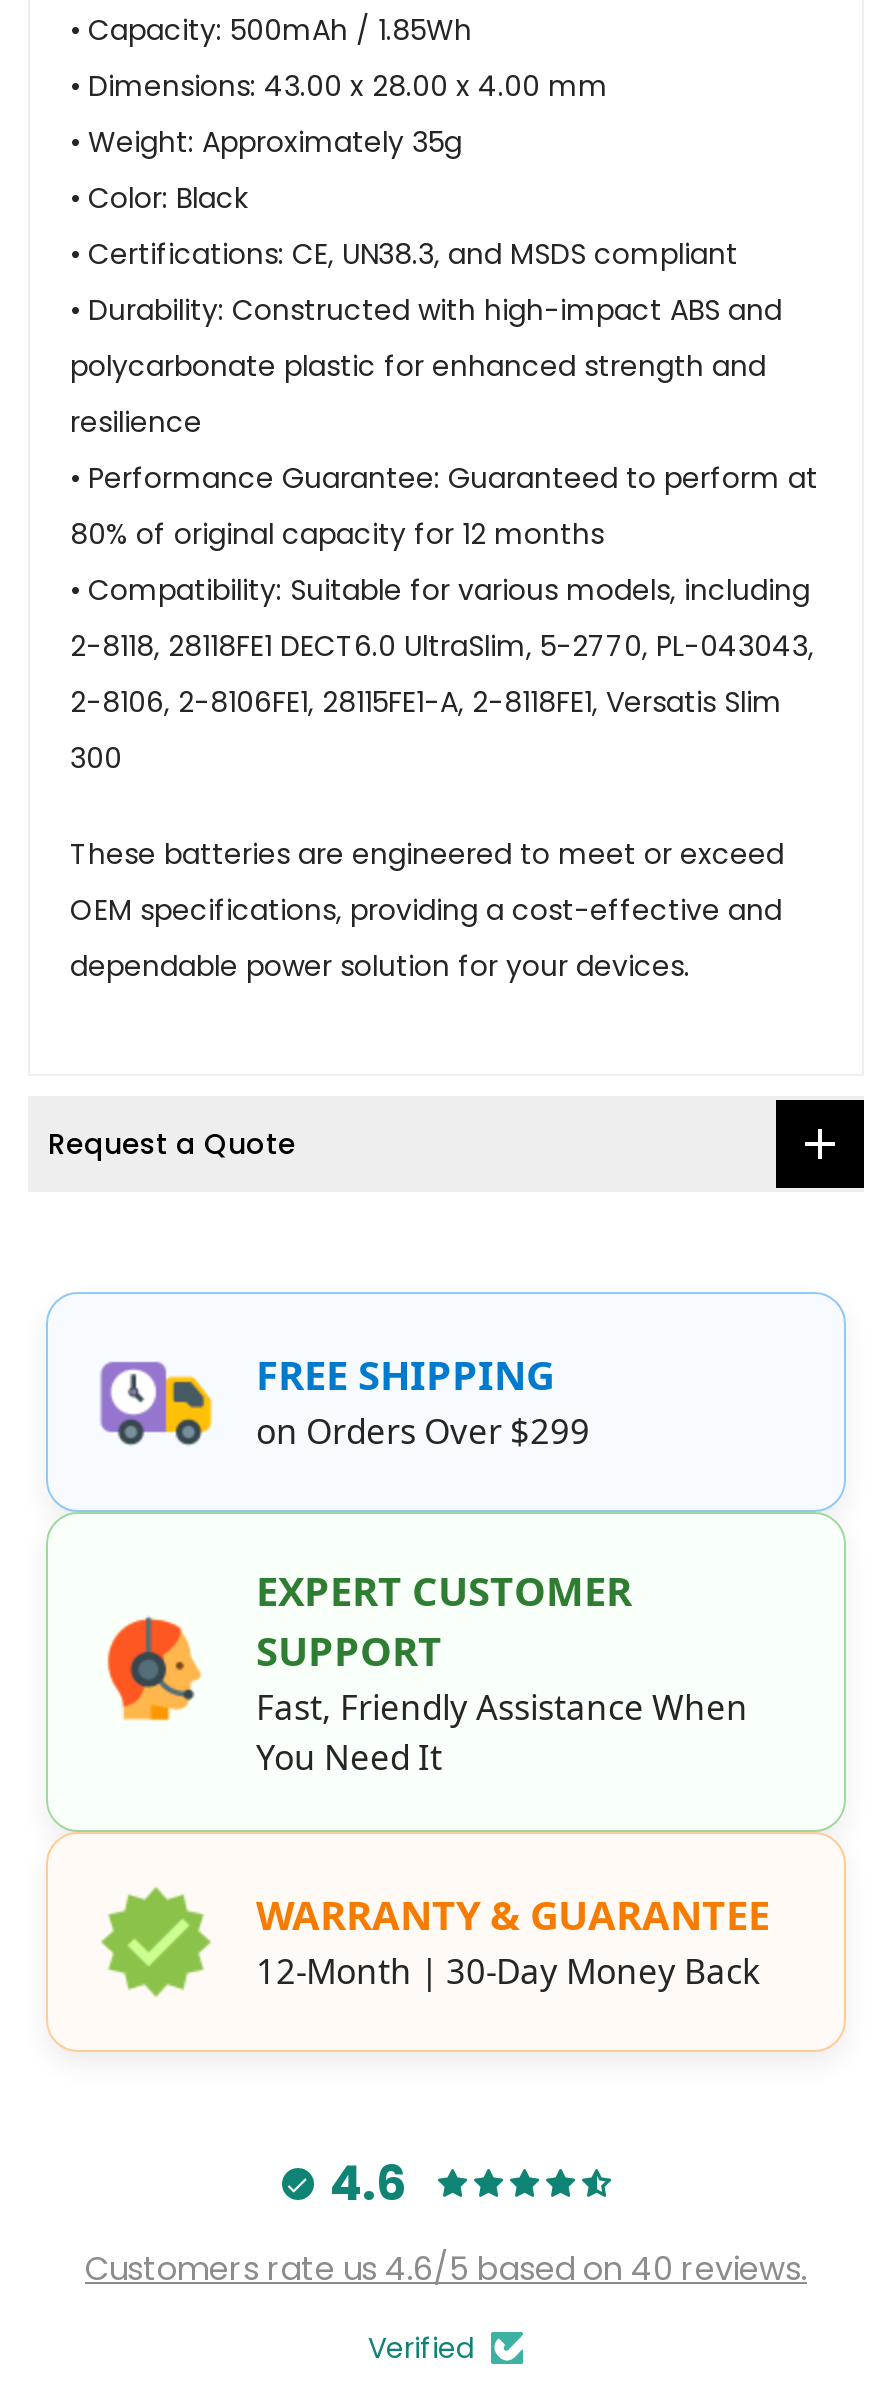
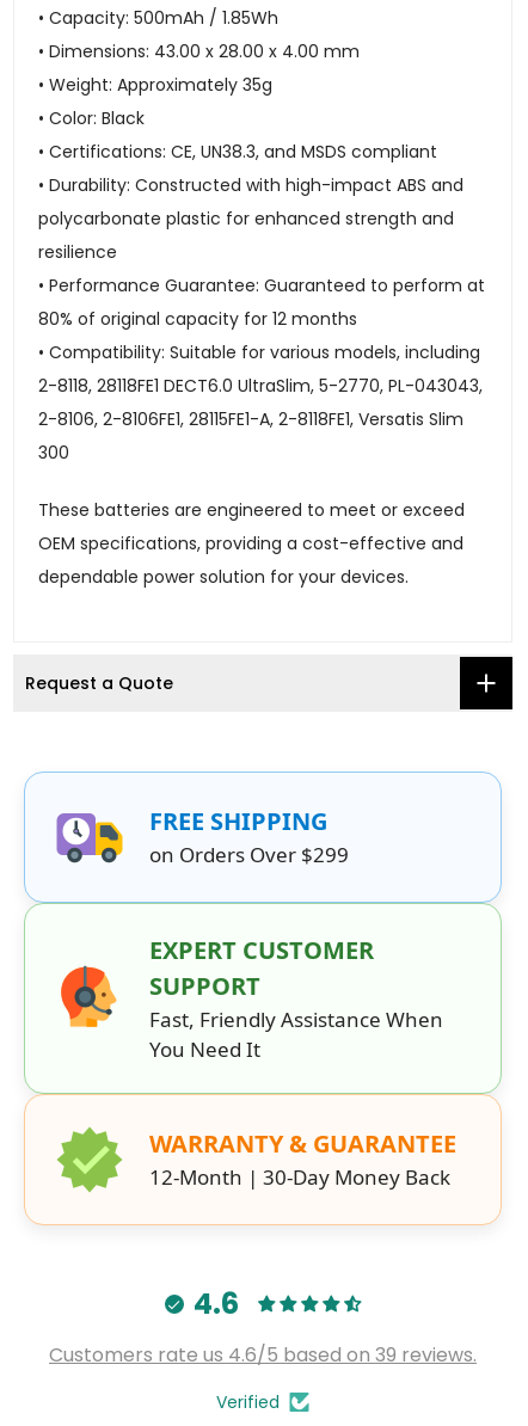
- Customers rate us 4.6/5 based on 40 reviews.
+ Customers rate us 4.6/5 based on 39 reviews.
